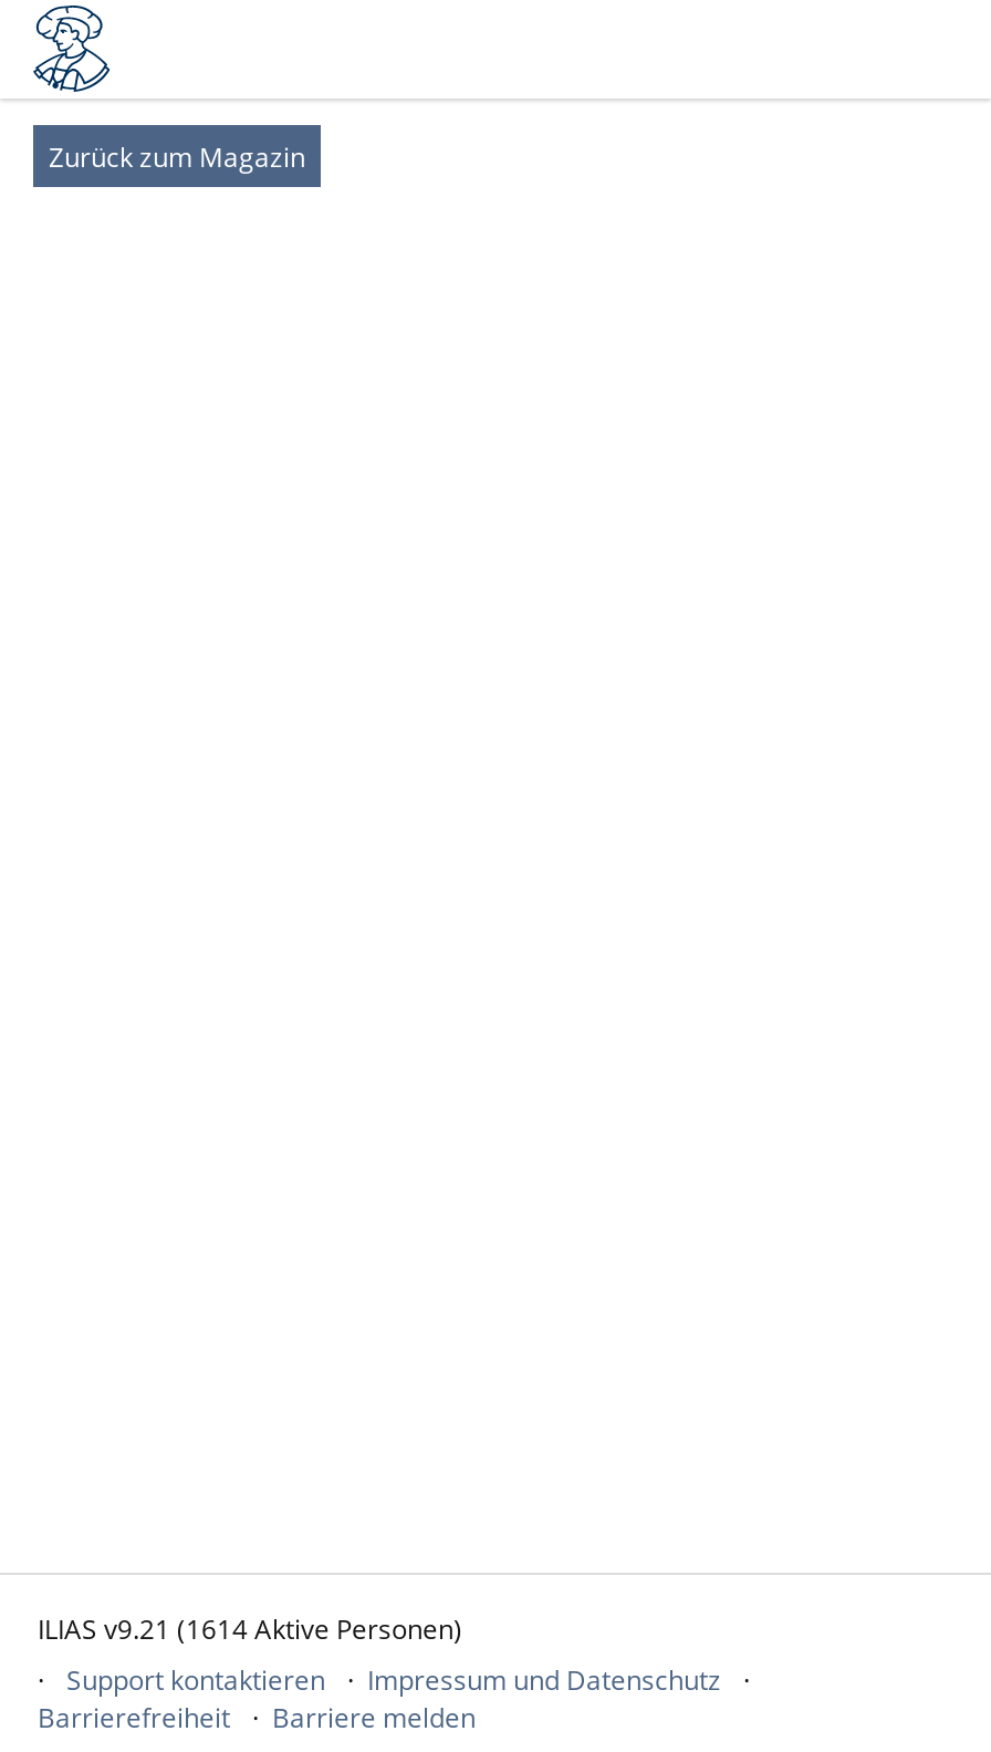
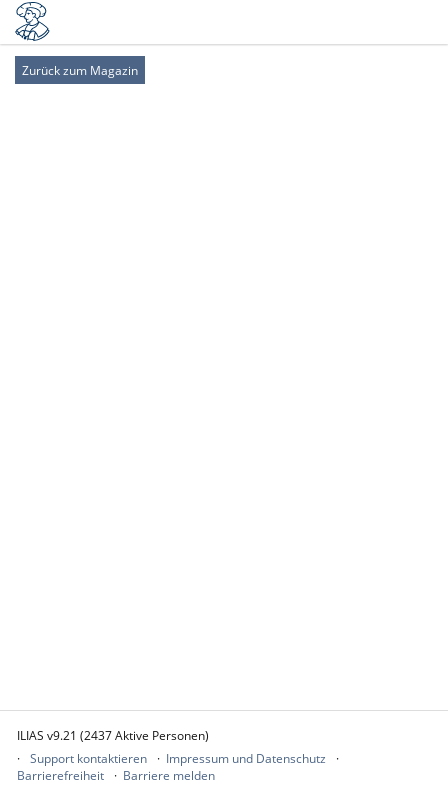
- ILIAS v9.21 (1614 Aktive Personen)
+ ILIAS v9.21 (2437 Aktive Personen)
